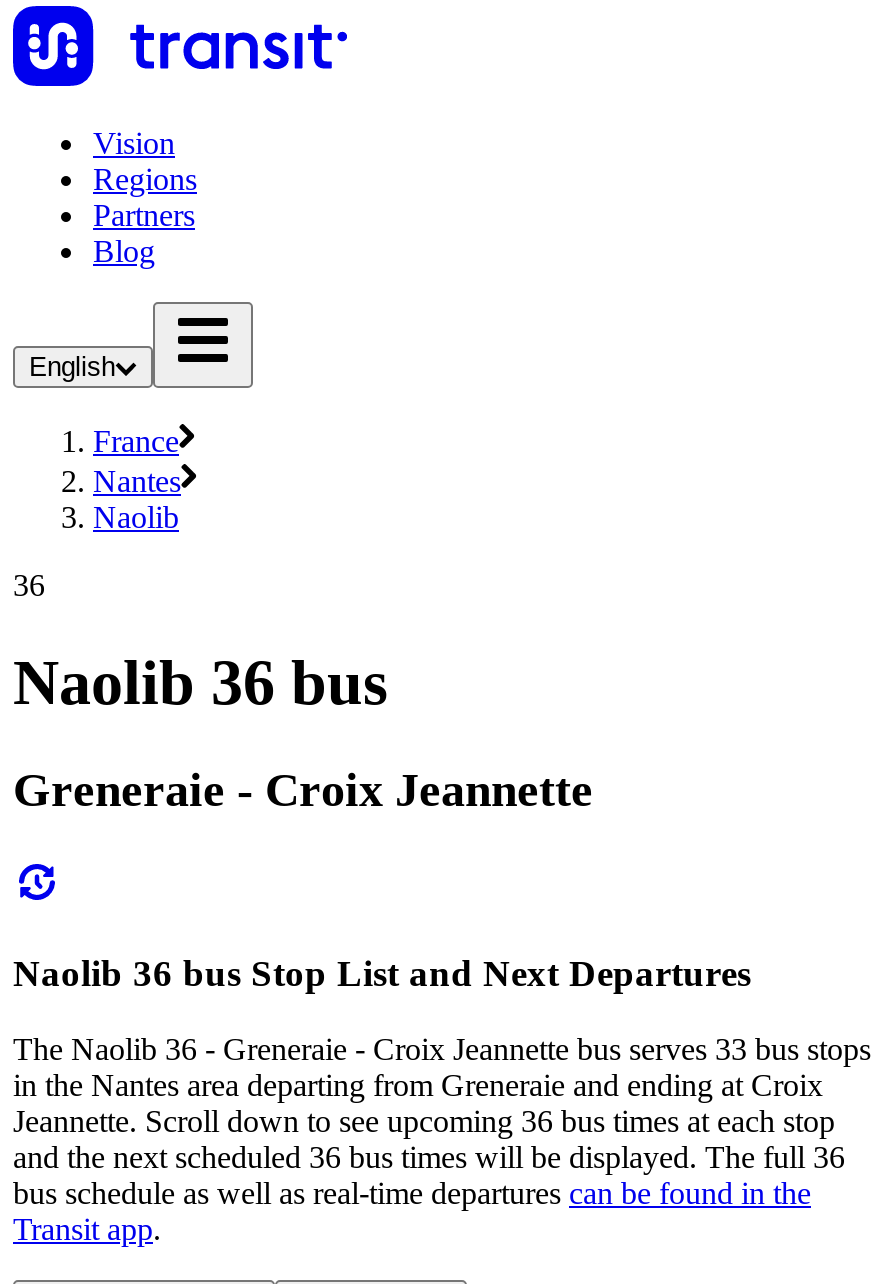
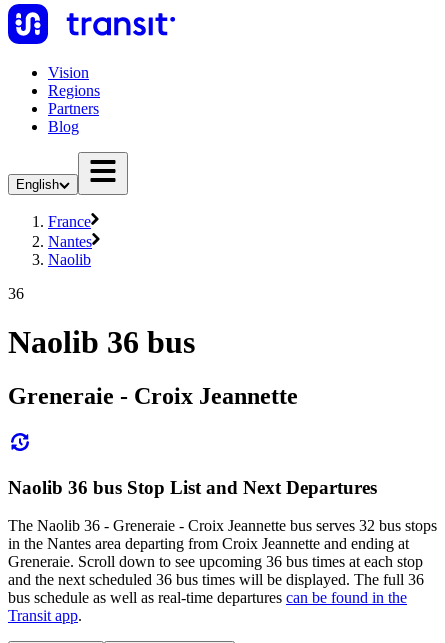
- The Naolib 36 - Greneraie - Croix Jeannette bus serves 33 bus stops
+ The Naolib 36 - Greneraie - Croix Jeannette bus serves 32 bus stops

- in the Nantes area departing from Greneraie and ending at Croix
+ in the Nantes area departing from Croix Jeannette and ending at

- Jeannette. Scroll down to see upcoming 36 bus times at each stop
+ Greneraie. Scroll down to see upcoming 36 bus times at each stop
